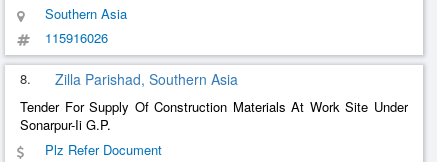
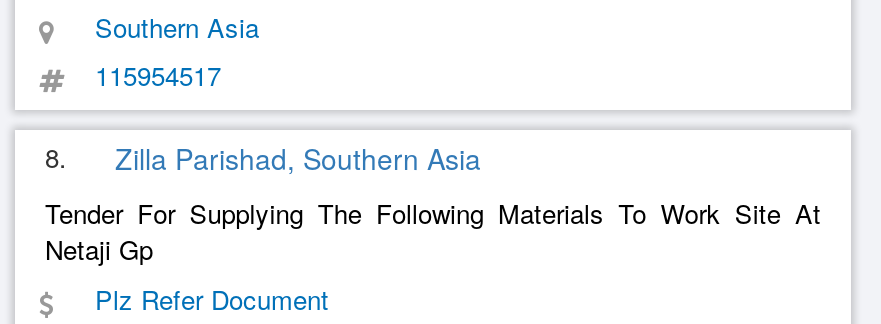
- 115916026
+ 115954517

- Tender For Supply Of Construction Materials At Work Site Under
- Sonarpur-Ii G.P.
+ Tender For Supplying The Following Materials To Work Site At
+ Netaji Gp
